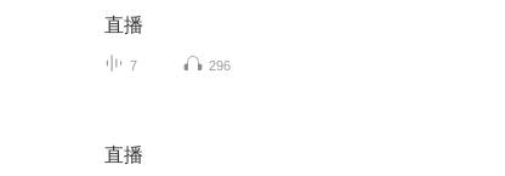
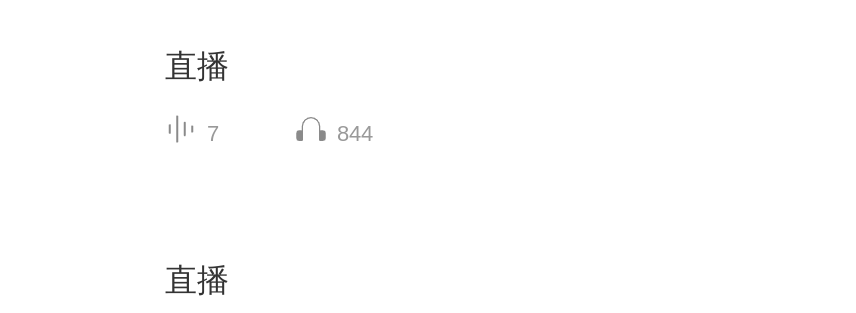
- 296
+ 844
